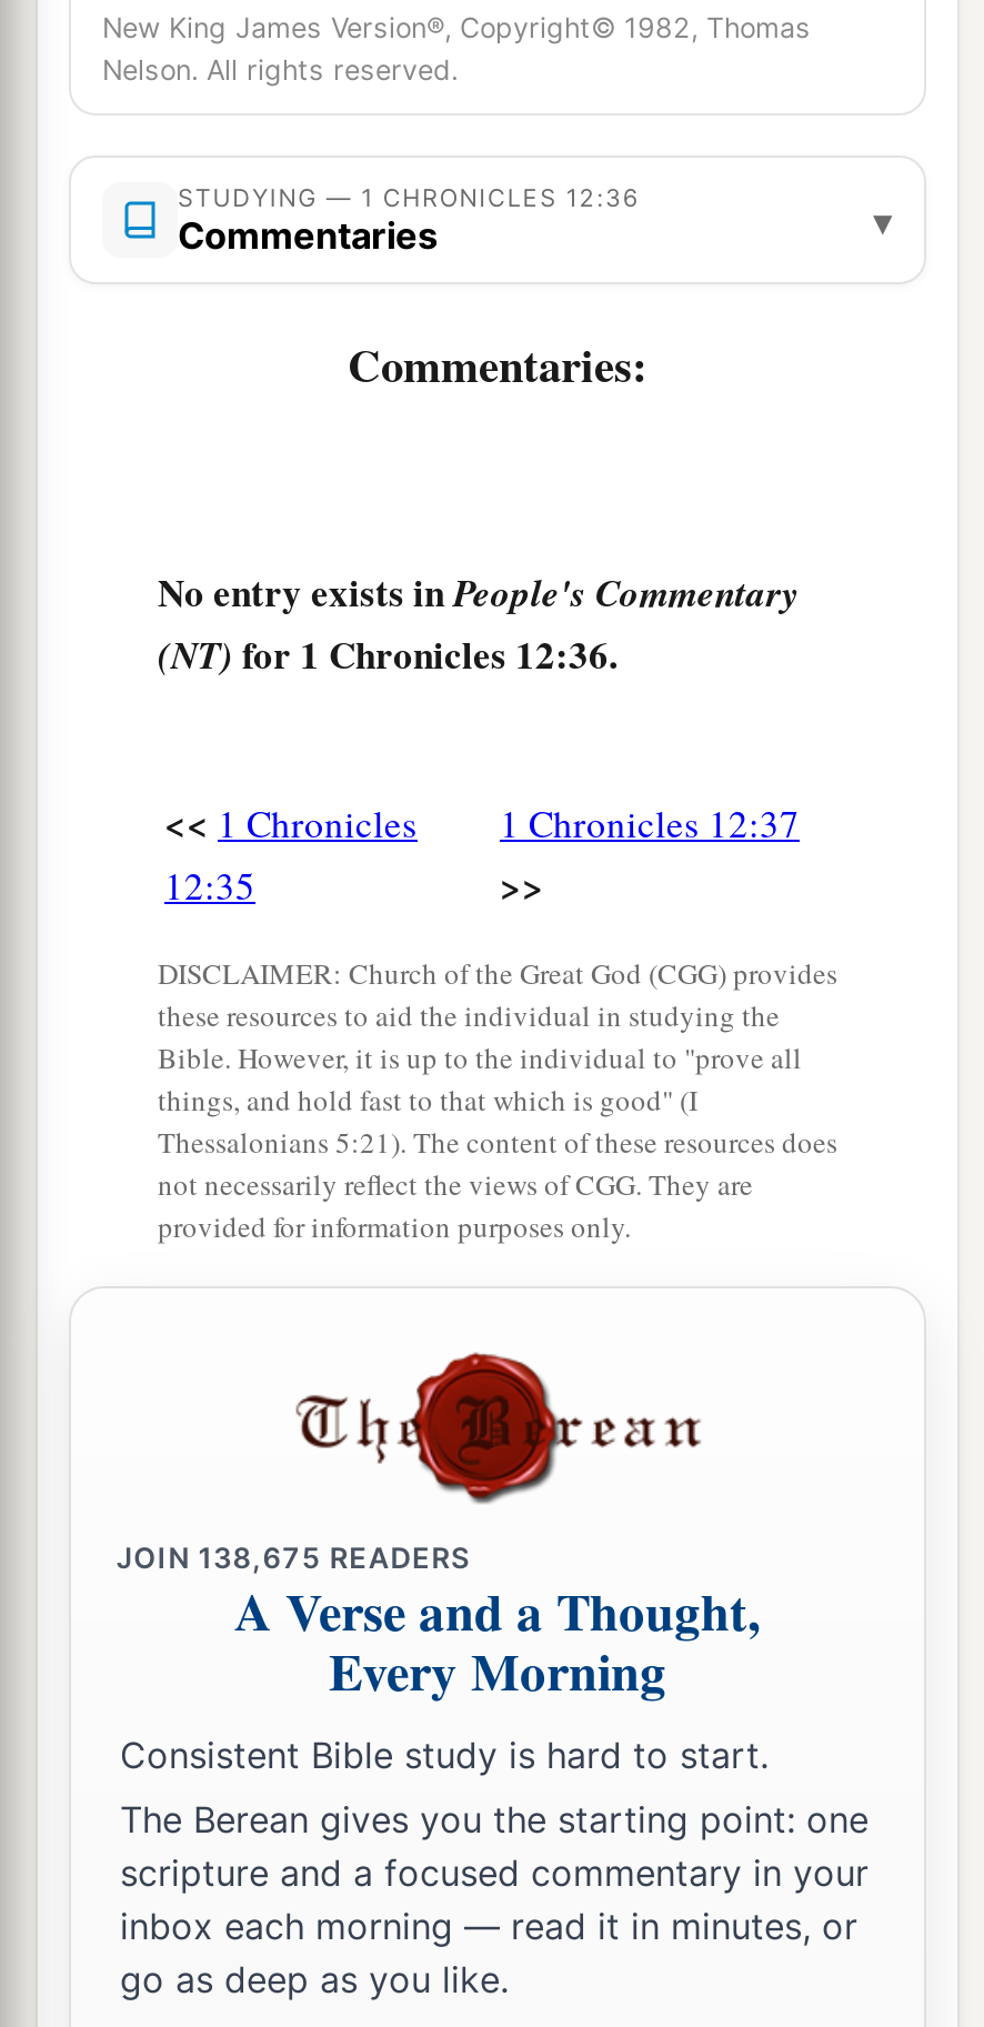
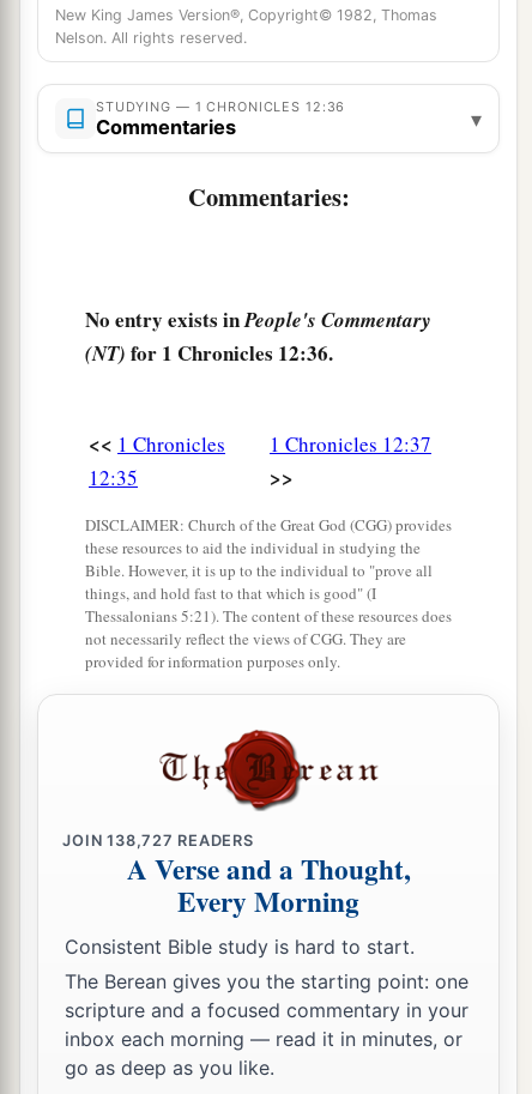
- JOIN 138,675 READERS
+ JOIN 138,727 READERS
